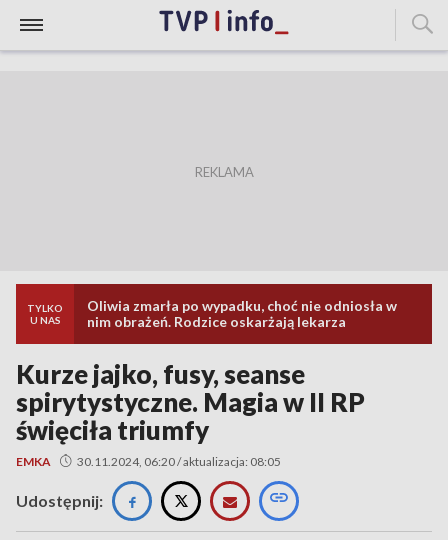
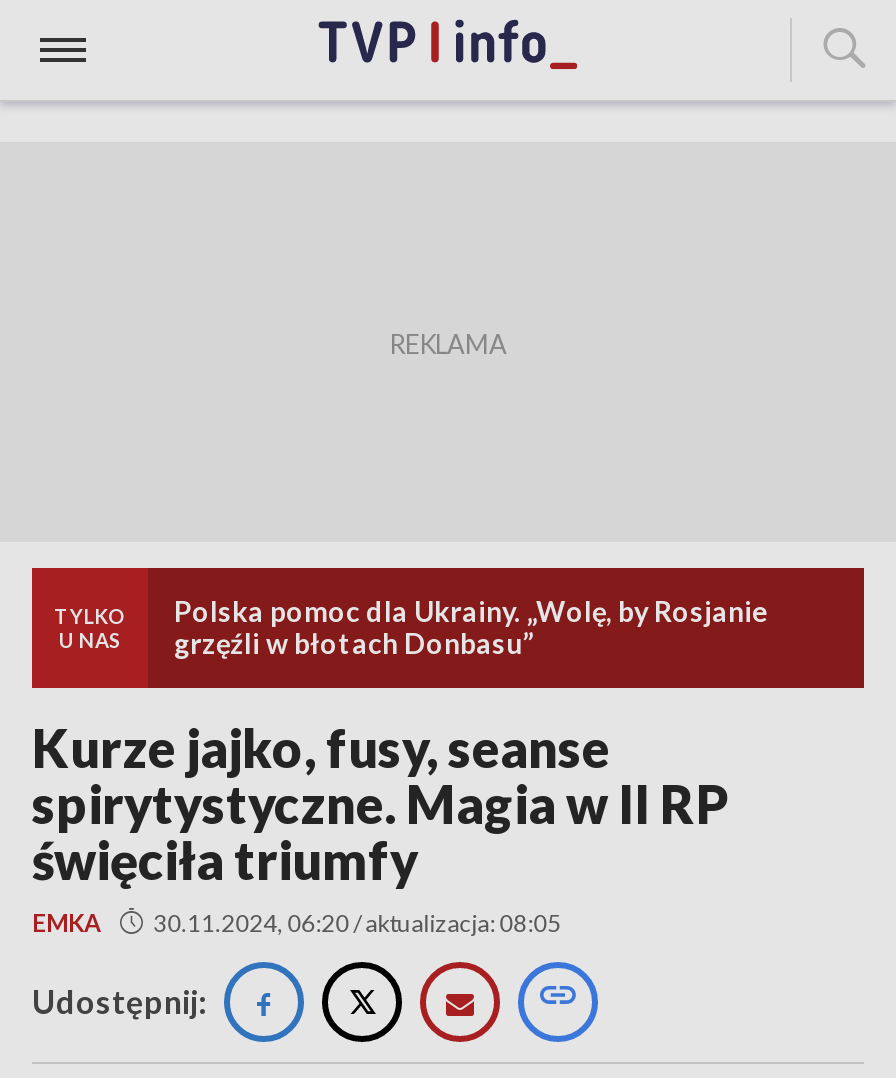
- Oliwia zmarła po wypadku, choć nie odniosła w
- nim obrażeń. Rodzice oskarżają lekarza
+ Polska pomoc dla Ukrainy. „Wolę, by Rosjanie
+ grzęźli w błotach Donbasu”
